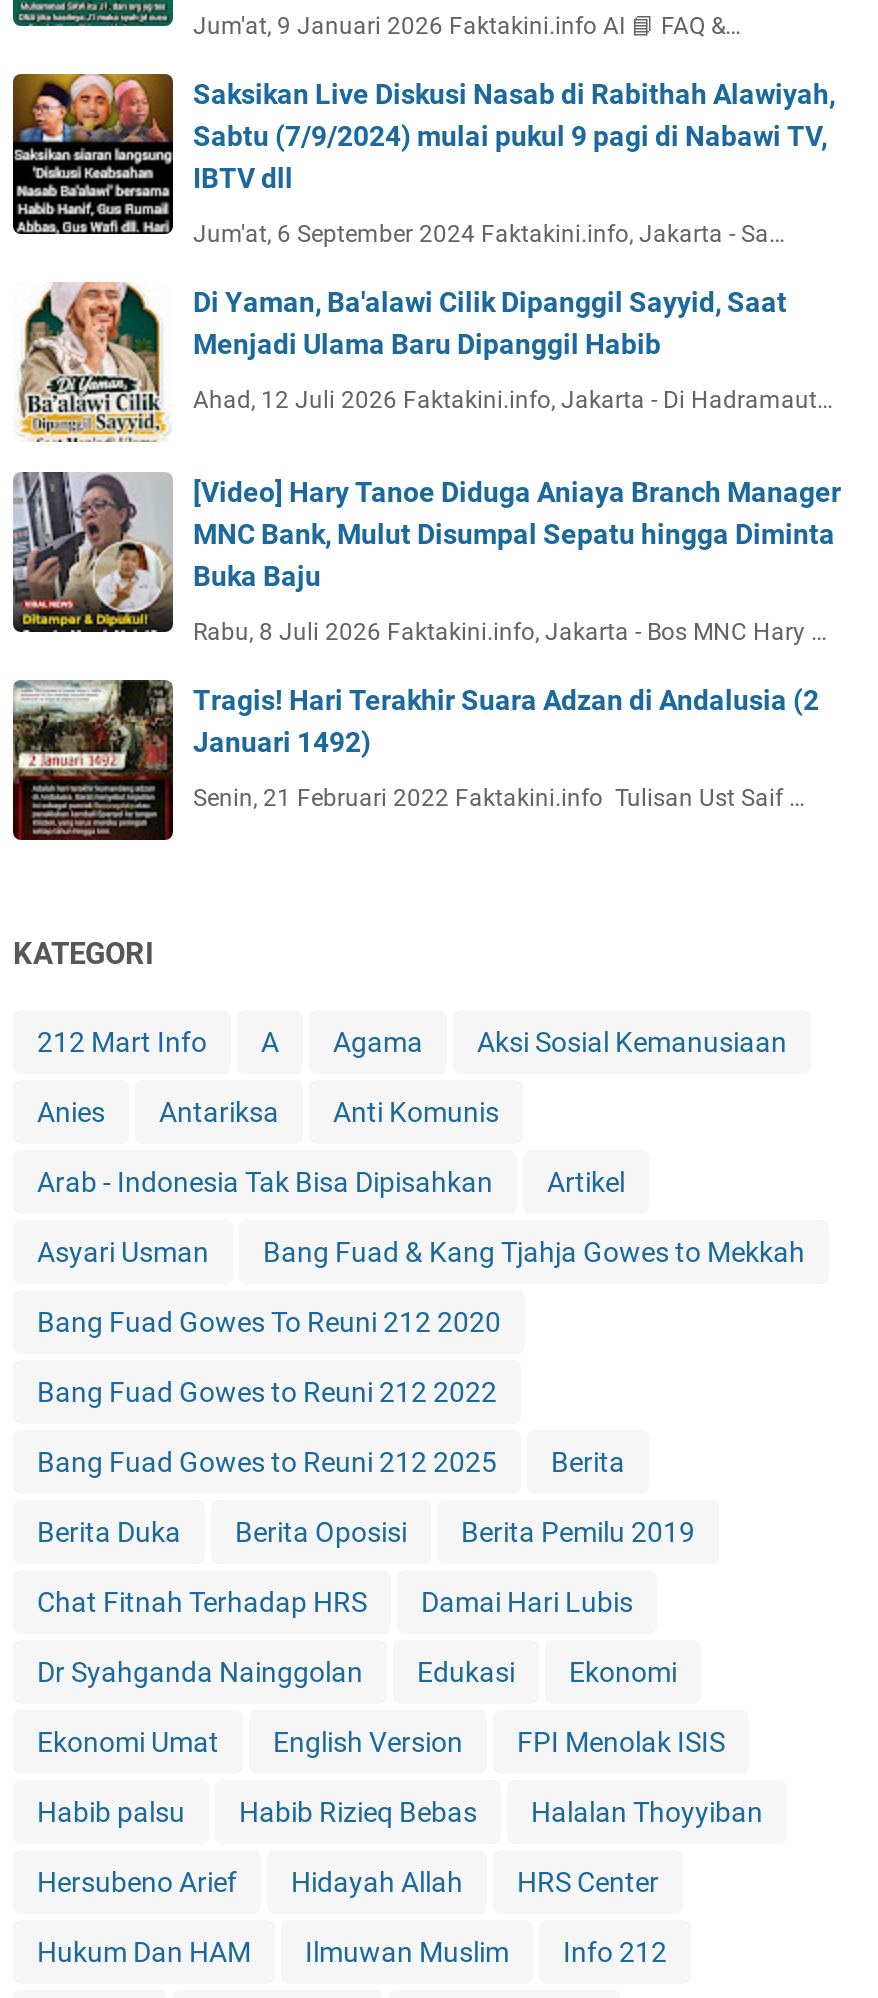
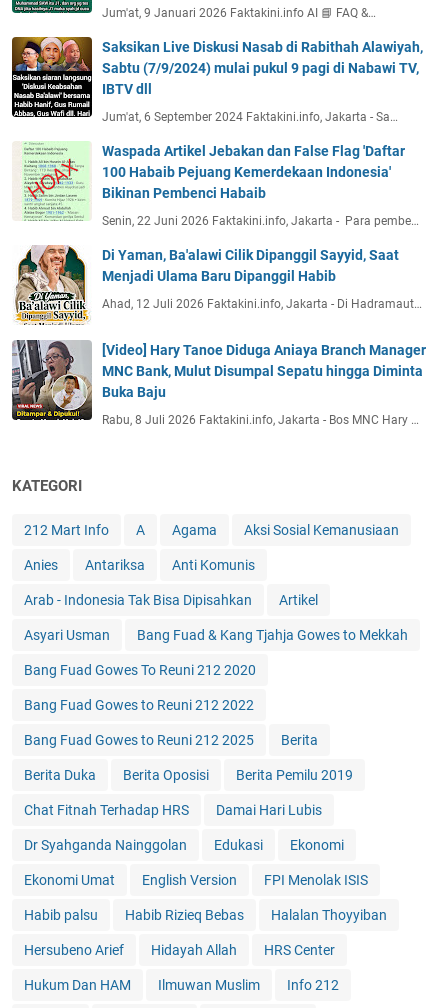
+ [image]
+ Waspada Artikel Jebakan dan False Flag 'Daftar
+ 100 Habaib Pejuang Kemerdekaan Indonesia'
+ Bikinan Pembenci Habaib
+ Senin, 22 Juni 2026 Faktakini.info, Jakarta - Para pembe…

moved down: [image] | Di Yaman, Ba'alawi Cilik Dipanggil Sayyid, Saat | Menjadi Ulama Baru Dipanggil Habib | Ahad, 12 Juli 2026 Faktakini.info, Jakarta - Di Hadramaut… | [Video] Hary Tanoe Diduga Aniaya Branch Manager | MNC Bank, Mulut Disumpal Sepatu hingga Diminta | Buka Baju | Rabu, 8 Juli 2026 Faktakini.info, Jakarta - Bos MNC Hary …

- [image]
- Tragis! Hari Terakhir Suara Adzan di Andalusia (2
- Januari 1492)
- Senin, 21 Februari 2022 Faktakini.info Tulisan Ust Saif …
